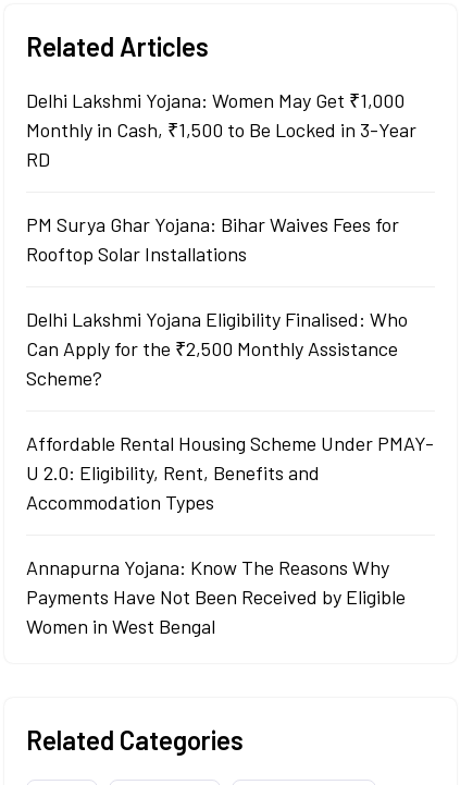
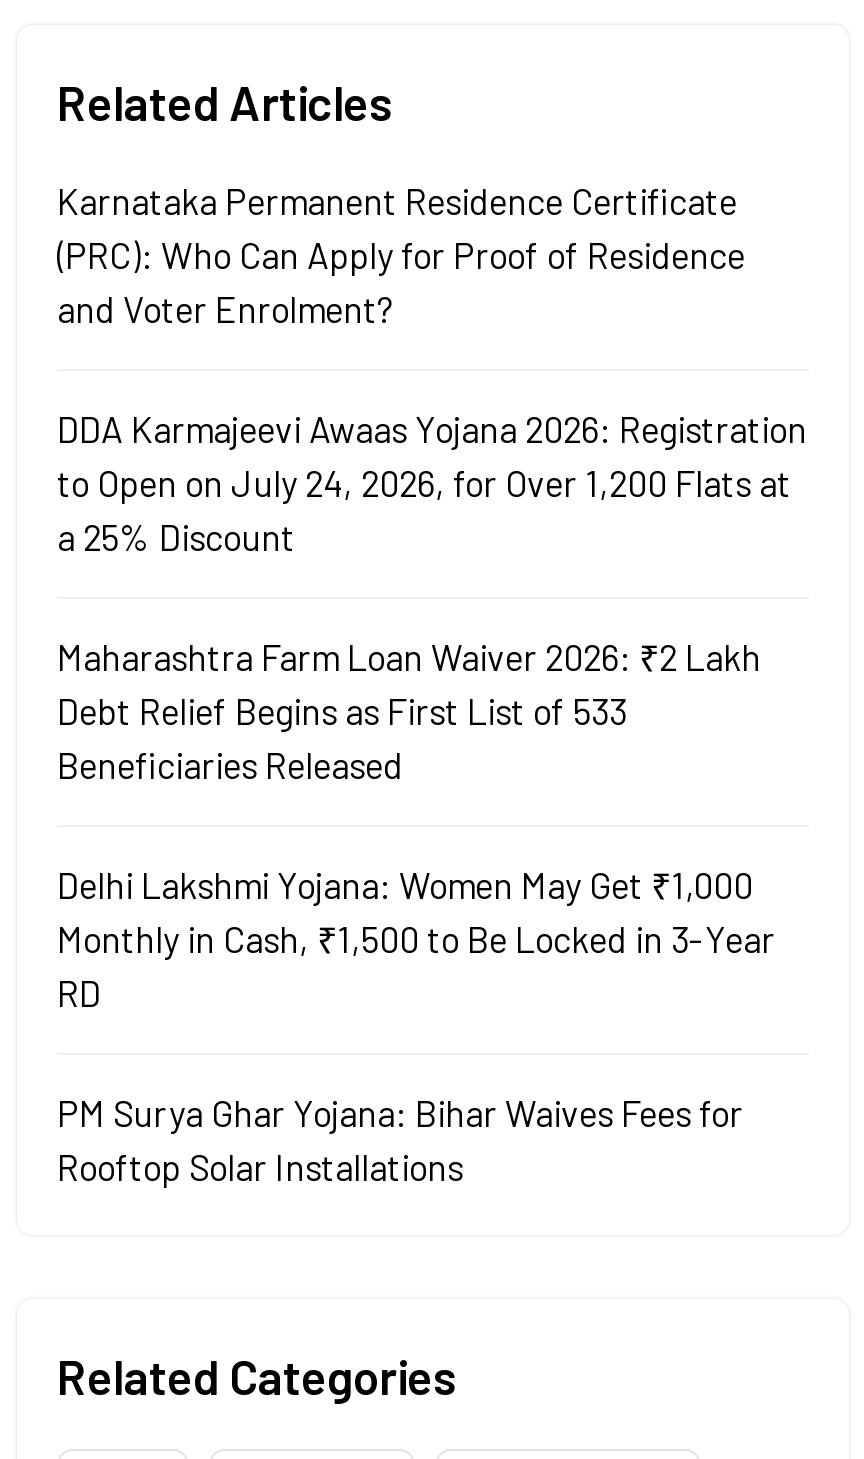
+ Karnataka Permanent Residence Certificate
+ (PRC): Who Can Apply for Proof of Residence
+ and Voter Enrolment?
+ DDA Karmajeevi Awaas Yojana 2026: Registration
+ to Open on July 24, 2026, for Over 1,200 Flats at
+ a 25% Discount
+ Maharashtra Farm Loan Waiver 2026: ₹2 Lakh
+ Debt Relief Begins as First List of 533
+ Beneficiaries Released

moved down: Delhi Lakshmi Yojana: Women May Get ₹1,000 | Monthly in Cash, ₹1,500 to Be Locked in 3-Year | RD | PM Surya Ghar Yojana: Bihar Waives Fees for | Rooftop Solar Installations

- Delhi Lakshmi Yojana Eligibility Finalised: Who
- Can Apply for the ₹2,500 Monthly Assistance
- Scheme?
- Affordable Rental Housing Scheme Under PMAY-
- U 2.0: Eligibility, Rent, Benefits and
- Accommodation Types
- Annapurna Yojana: Know The Reasons Why
- Payments Have Not Been Received by Eligible
- Women in West Bengal
